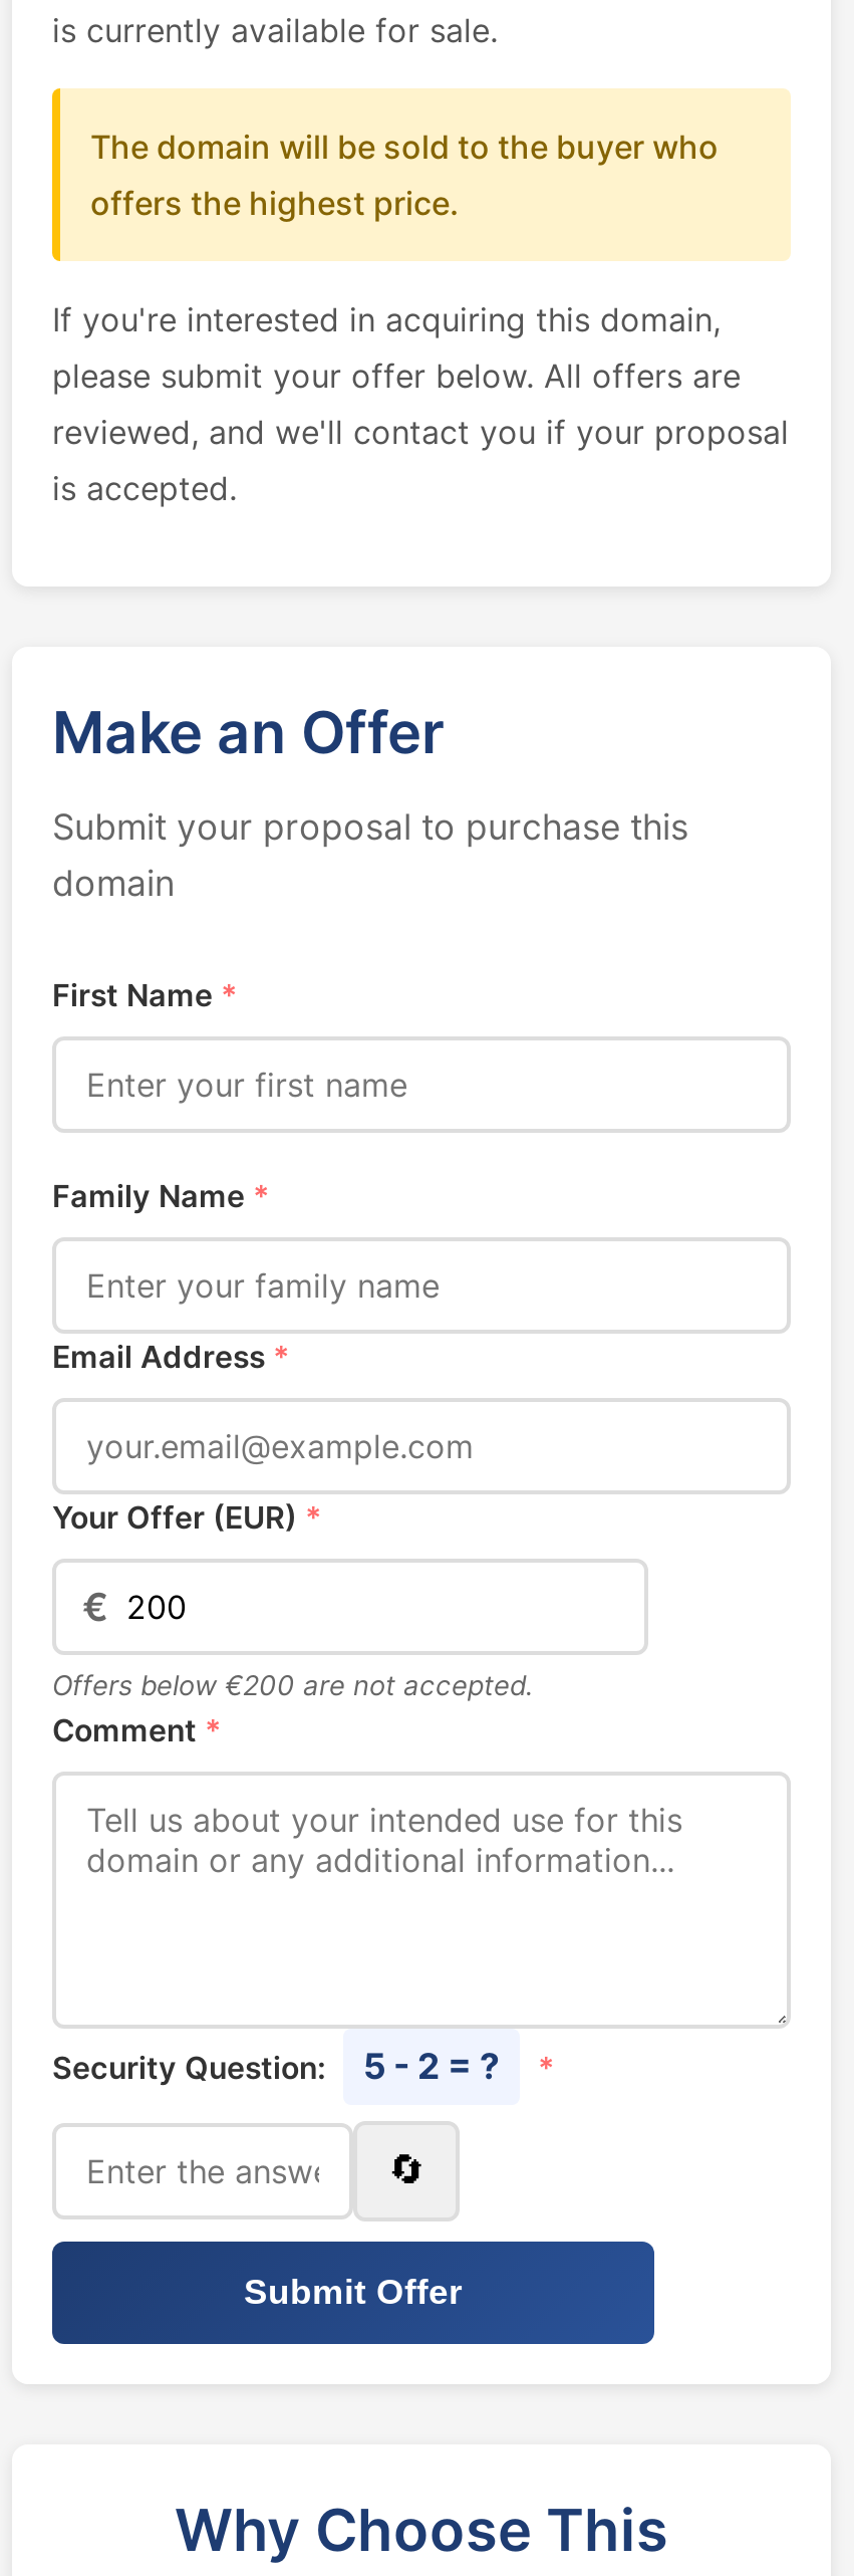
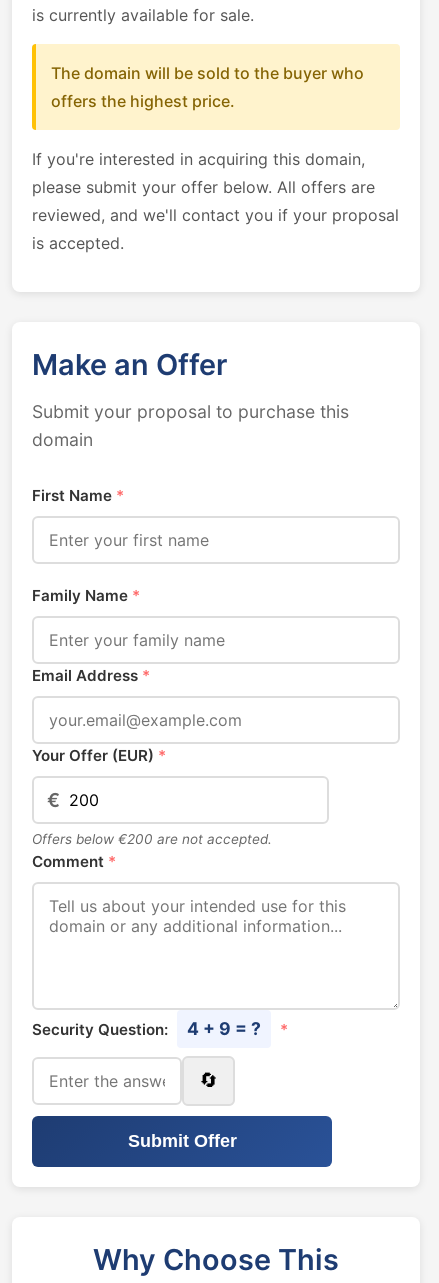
- 5 - 2 = ?
+ 4 + 9 = ?
